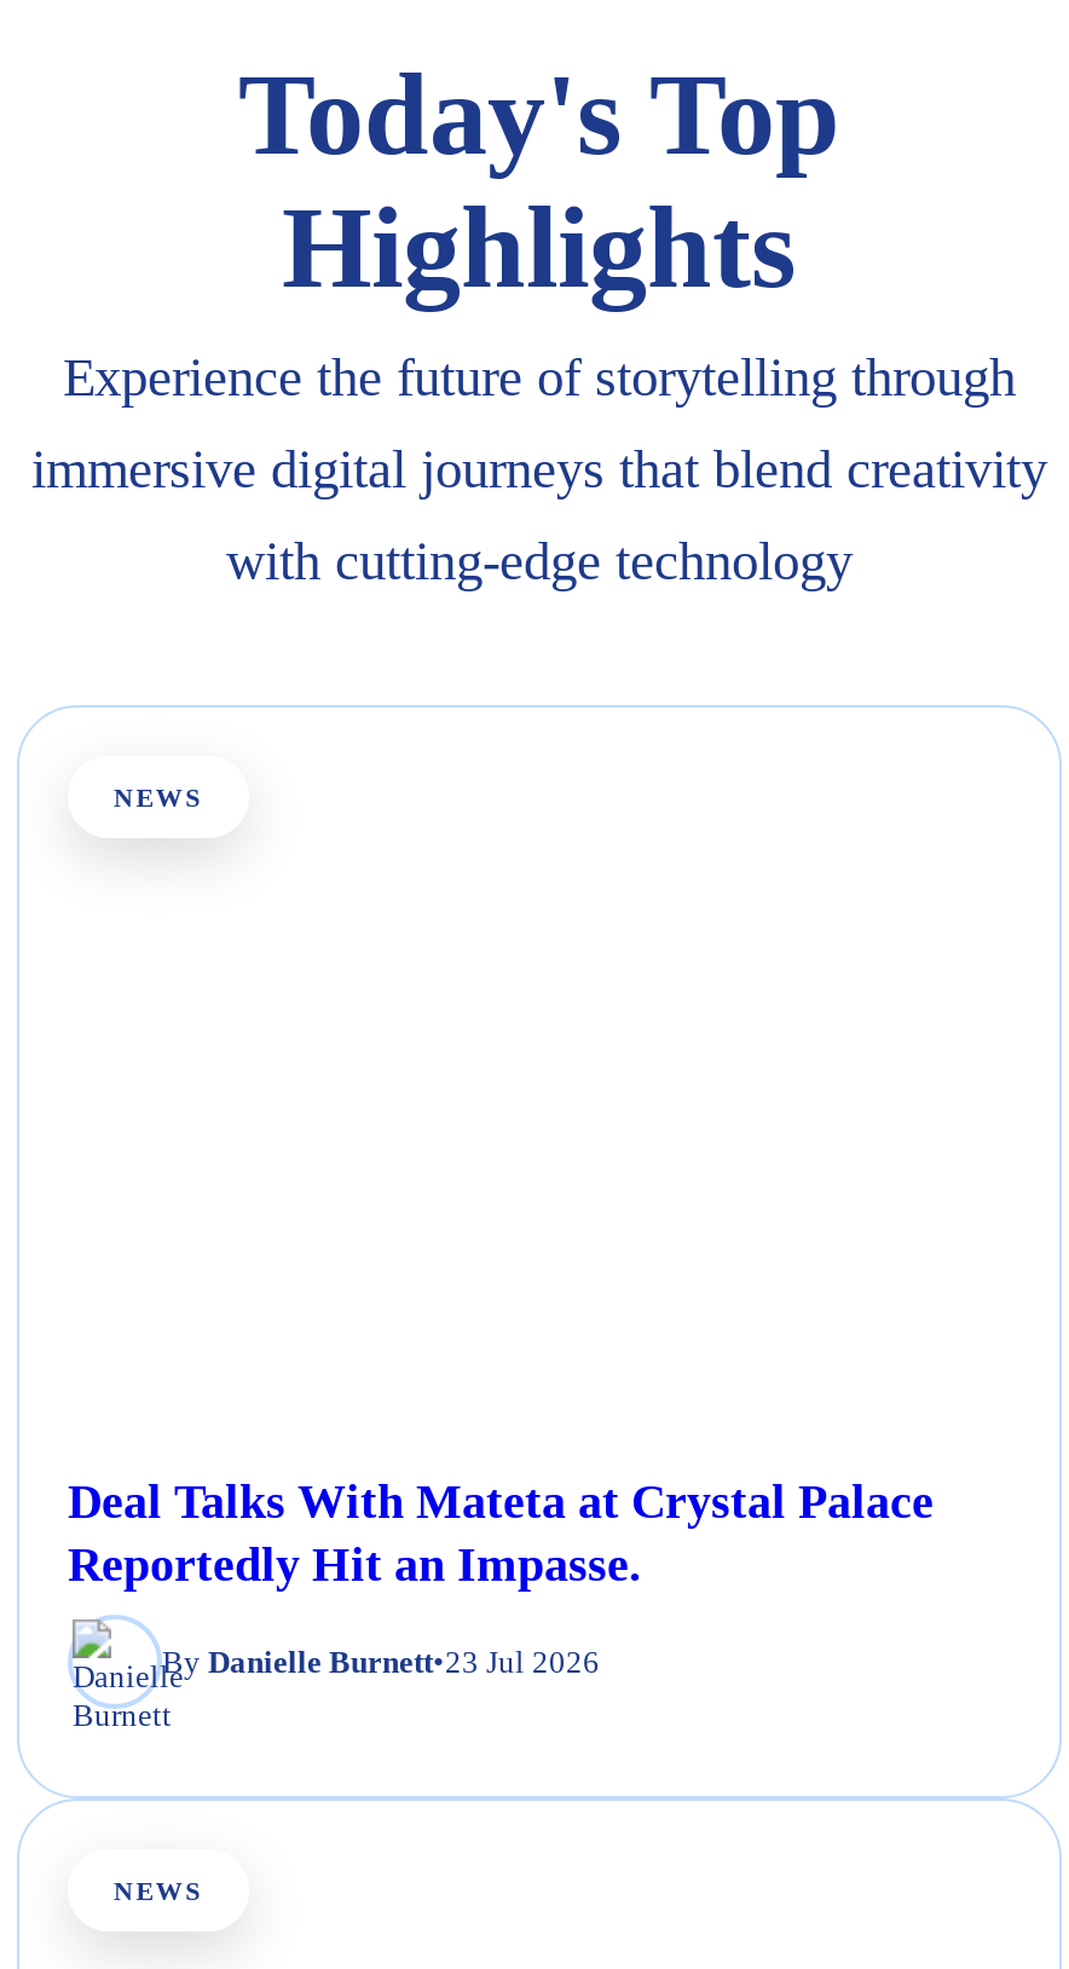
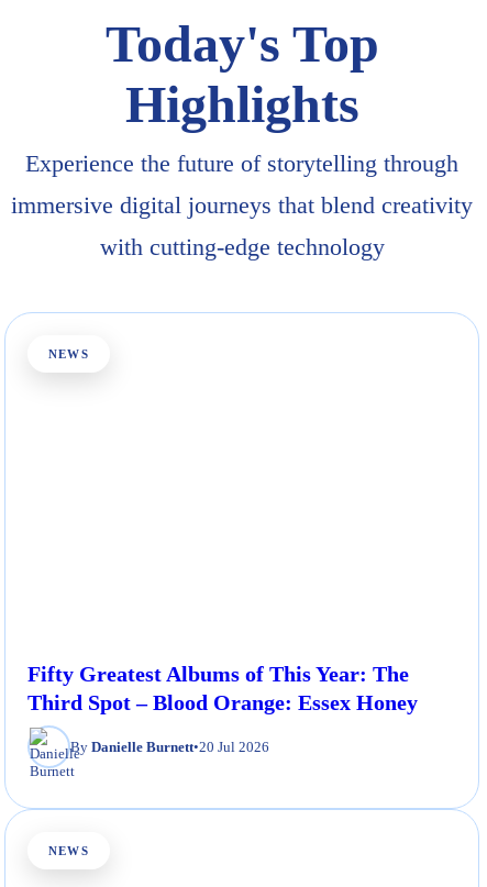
- Deal Talks With Mateta at Crystal Palace
- Reportedly Hit an Impasse.
+ Fifty Greatest Albums of This Year: The
+ Third Spot – Blood Orange: Essex Honey

- By Danielle Burnett•23 Jul 2026
+ By Danielle Burnett•20 Jul 2026
